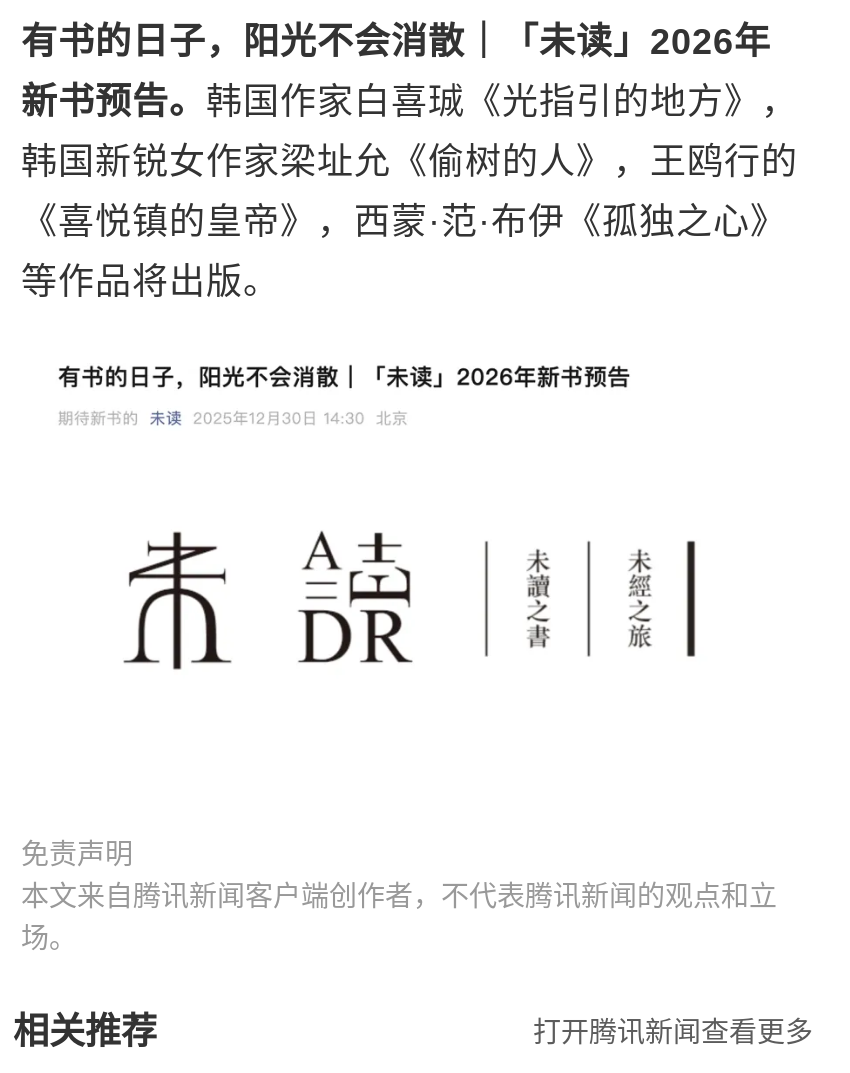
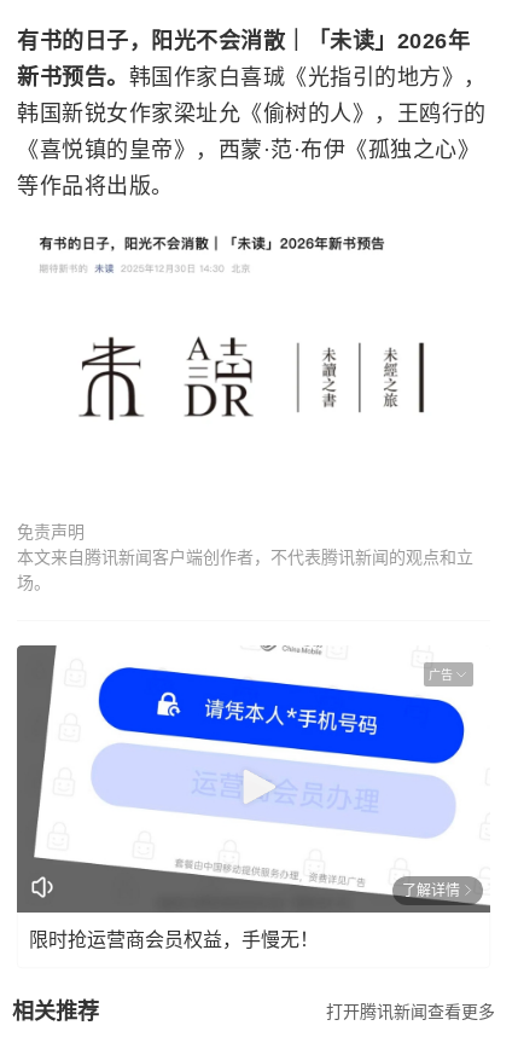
+ [image]
+ 广告

+ 了解详情
+ 限时抢运营商会员权益，手慢无！
